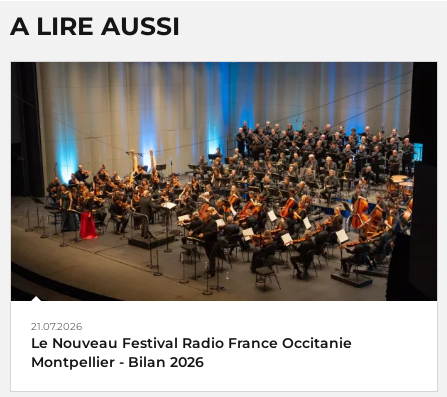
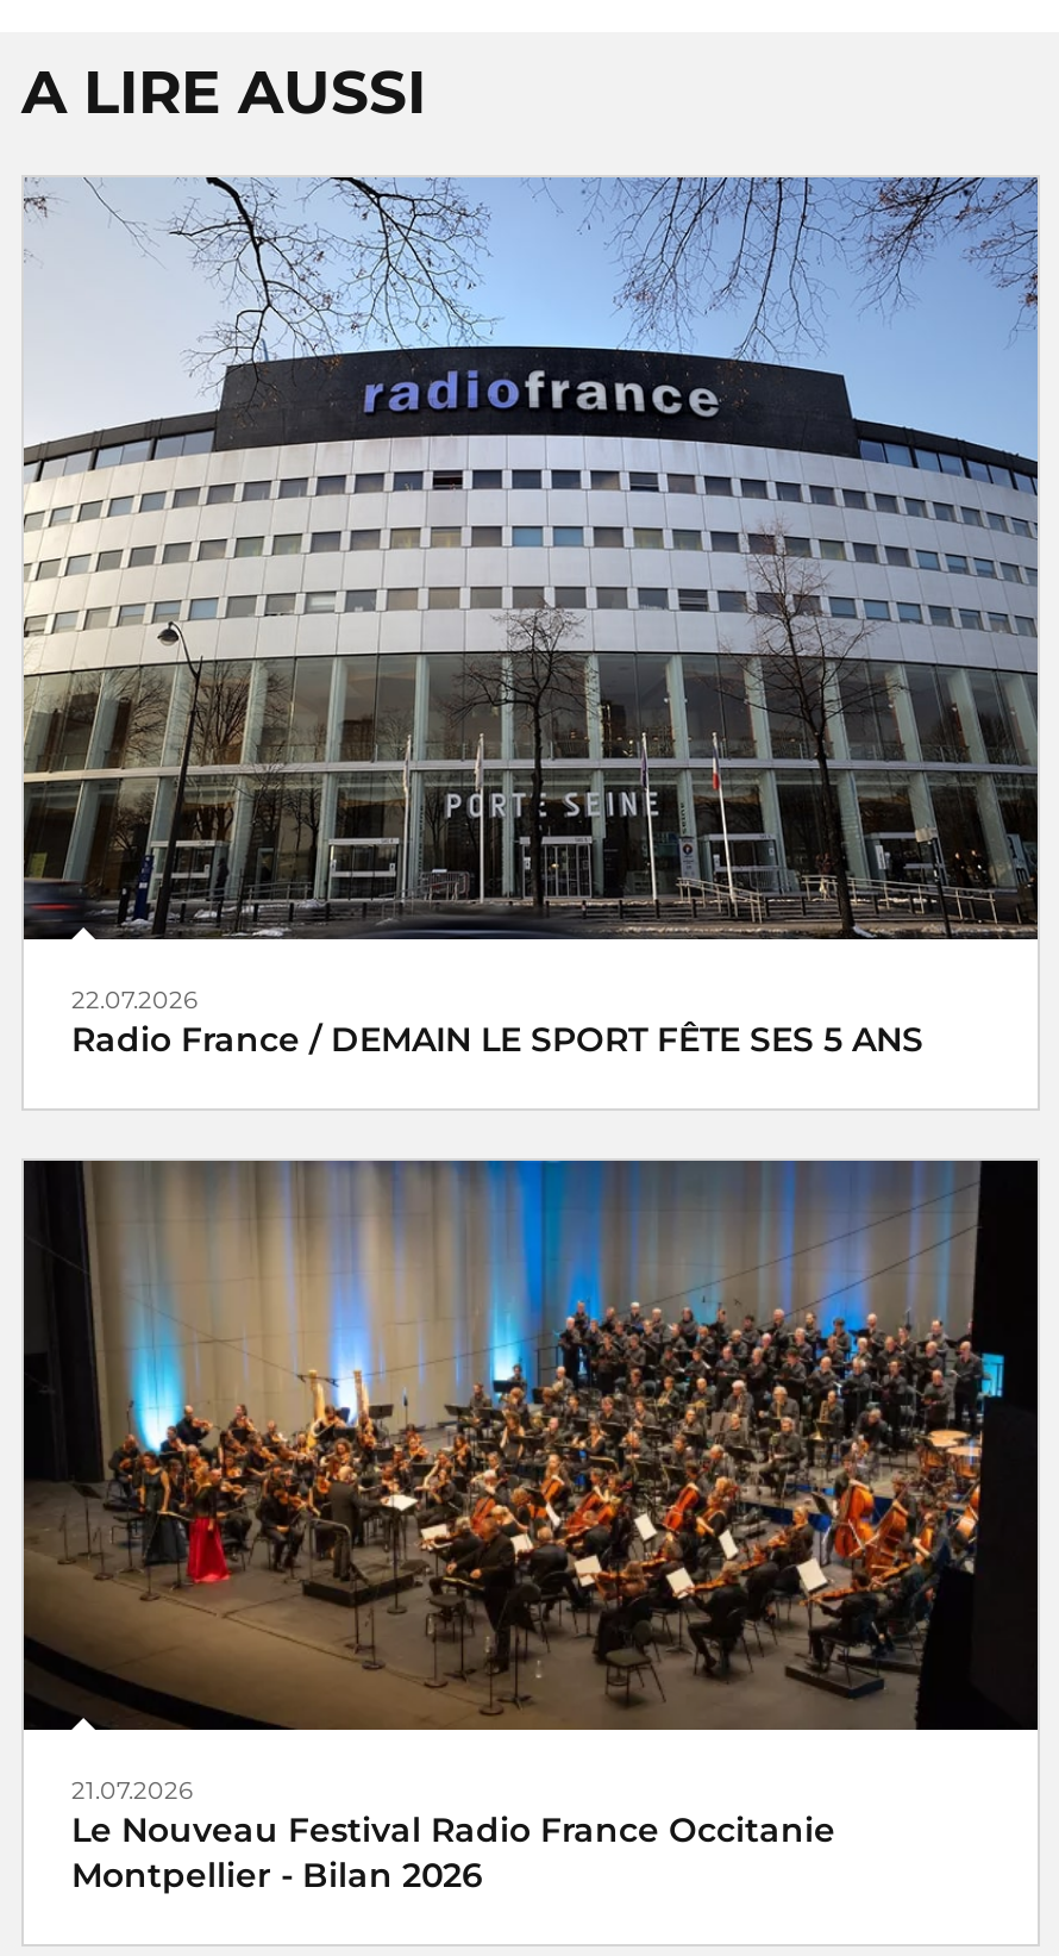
+ [image]
+ 22.07.2026
+ Radio France / DEMAIN LE SPORT FÊTE SES 5 ANS
